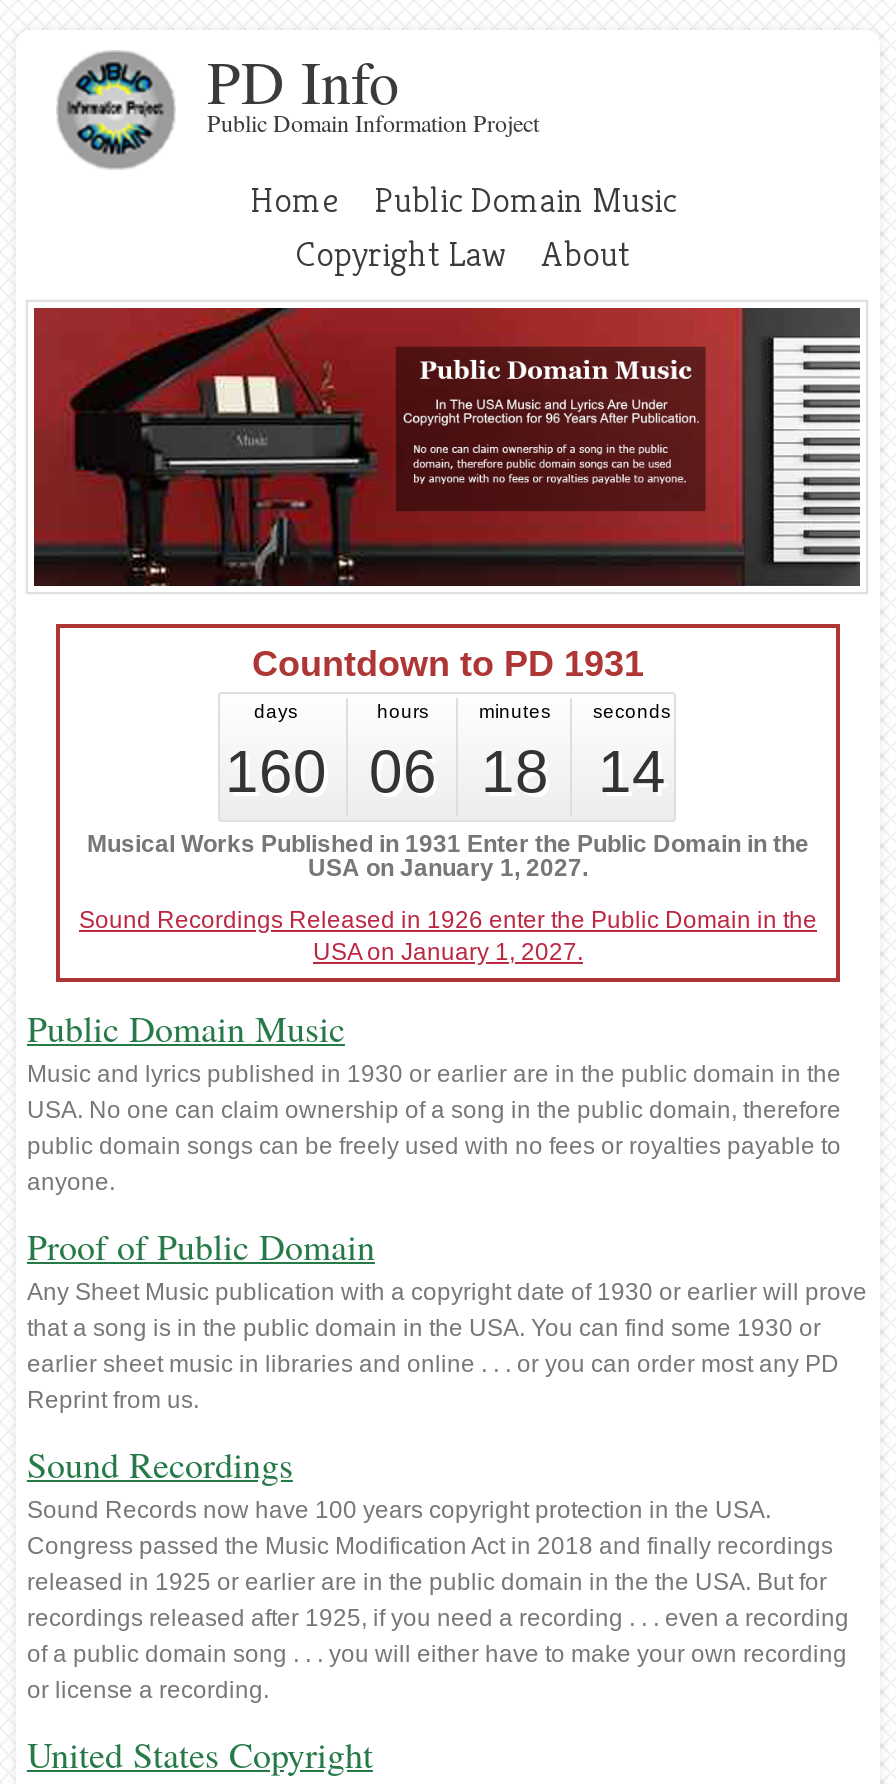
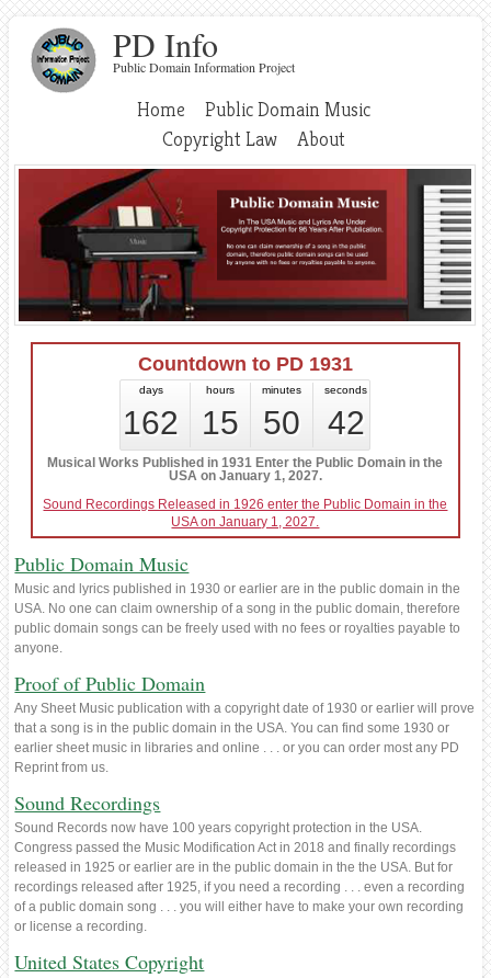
- 160
+ 162

- 06
+ 15

- 18
+ 50

- 14
+ 42
